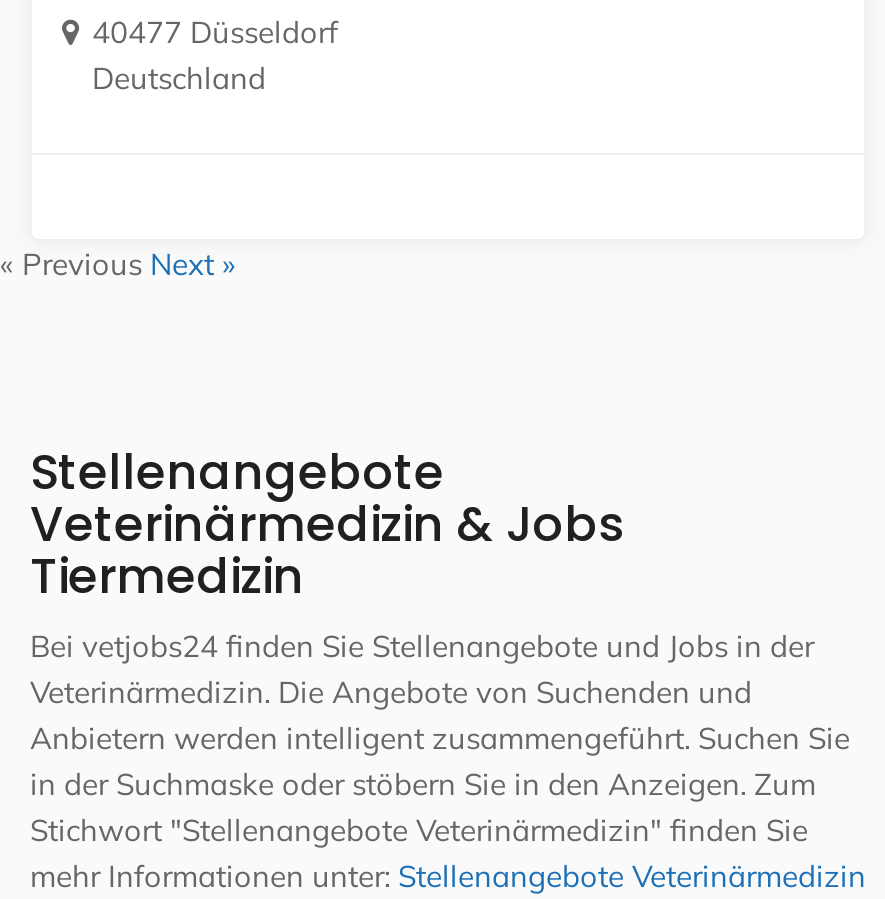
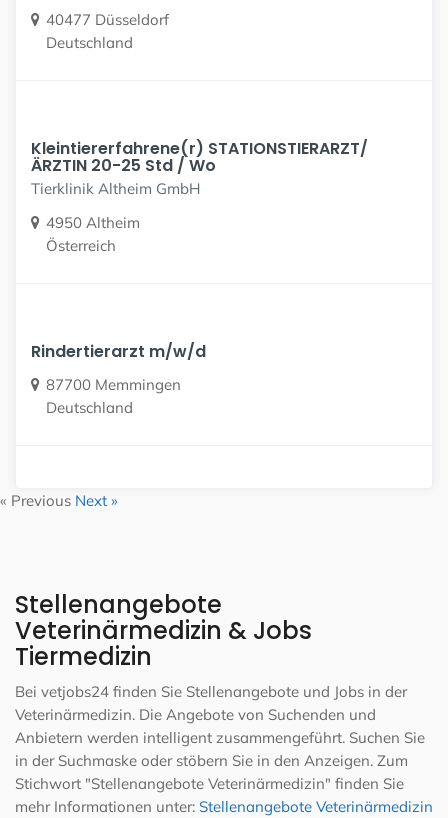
+ Kleintiererfahrene(r) STATIONSTIERARZT/
+ ÄRZTIN 20-25 Std / Wo
+ Tierklinik Altheim GmbH
+ 4950 Altheim
+ Österreich

+ Rindertierarzt m/w/d
+ 87700 Memmingen
+ Deutschland
